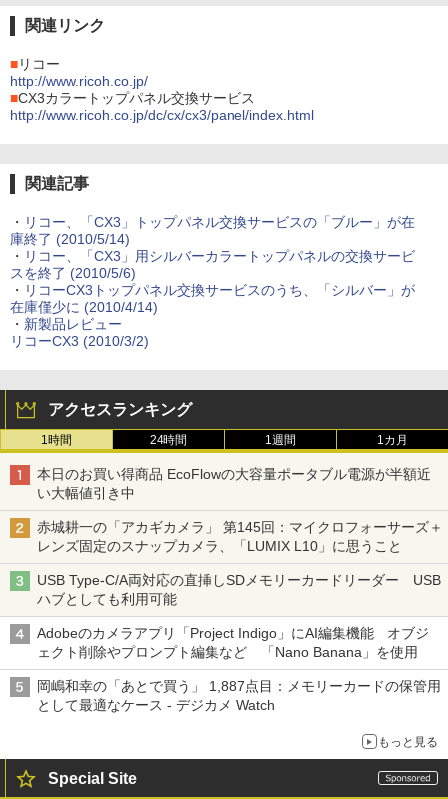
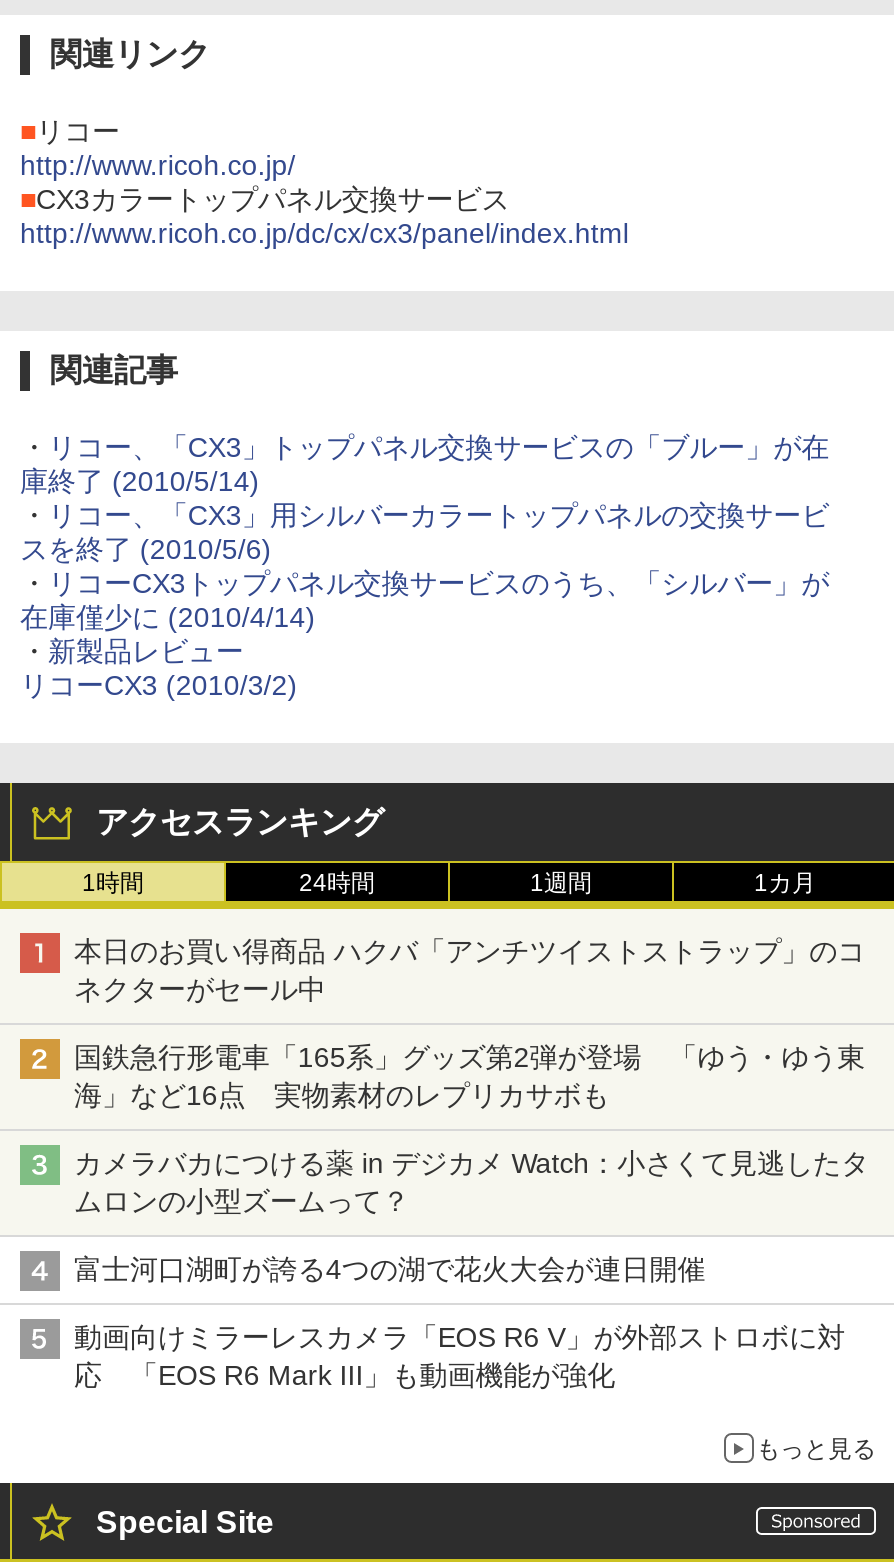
- 本日のお買い得商品 EcoFlowの大容量ポータブル電源が半額近
- い大幅値引き中
+ 本日のお買い得商品 ハクバ「アンチツイストストラップ」のコ
+ ネクターがセール中

- 赤城耕一の「アカギカメラ」 第145回：マイクロフォーサーズ＋
- レンズ固定のスナップカメラ、「LUMIX L10」に思うこと
+ 国鉄急行形電車「165系」グッズ第2弾が登場 「ゆう・ゆう東
+ 海」など16点 実物素材のレプリカサボも

- USB Type-C/A両対応の直挿しSDメモリーカードリーダー USB
- ハブとしても利用可能
+ カメラバカにつける薬 in デジカメ Watch：小さくて見逃したタ
+ ムロンの小型ズームって？

- Adobeのカメラアプリ「Project Indigo」にAI編集機能 オブジ
- ェクト削除やプロンプト編集など 「Nano Banana」を使用
+ 富士河口湖町が誇る4つの湖で花火大会が連日開催

- 岡嶋和幸の「あとで買う」 1,887点目：メモリーカードの保管用
- として最適なケース - デジカメ Watch
+ 動画向けミラーレスカメラ「EOS R6 V」が外部ストロボに対
+ 応 「EOS R6 Mark III」も動画機能が強化
